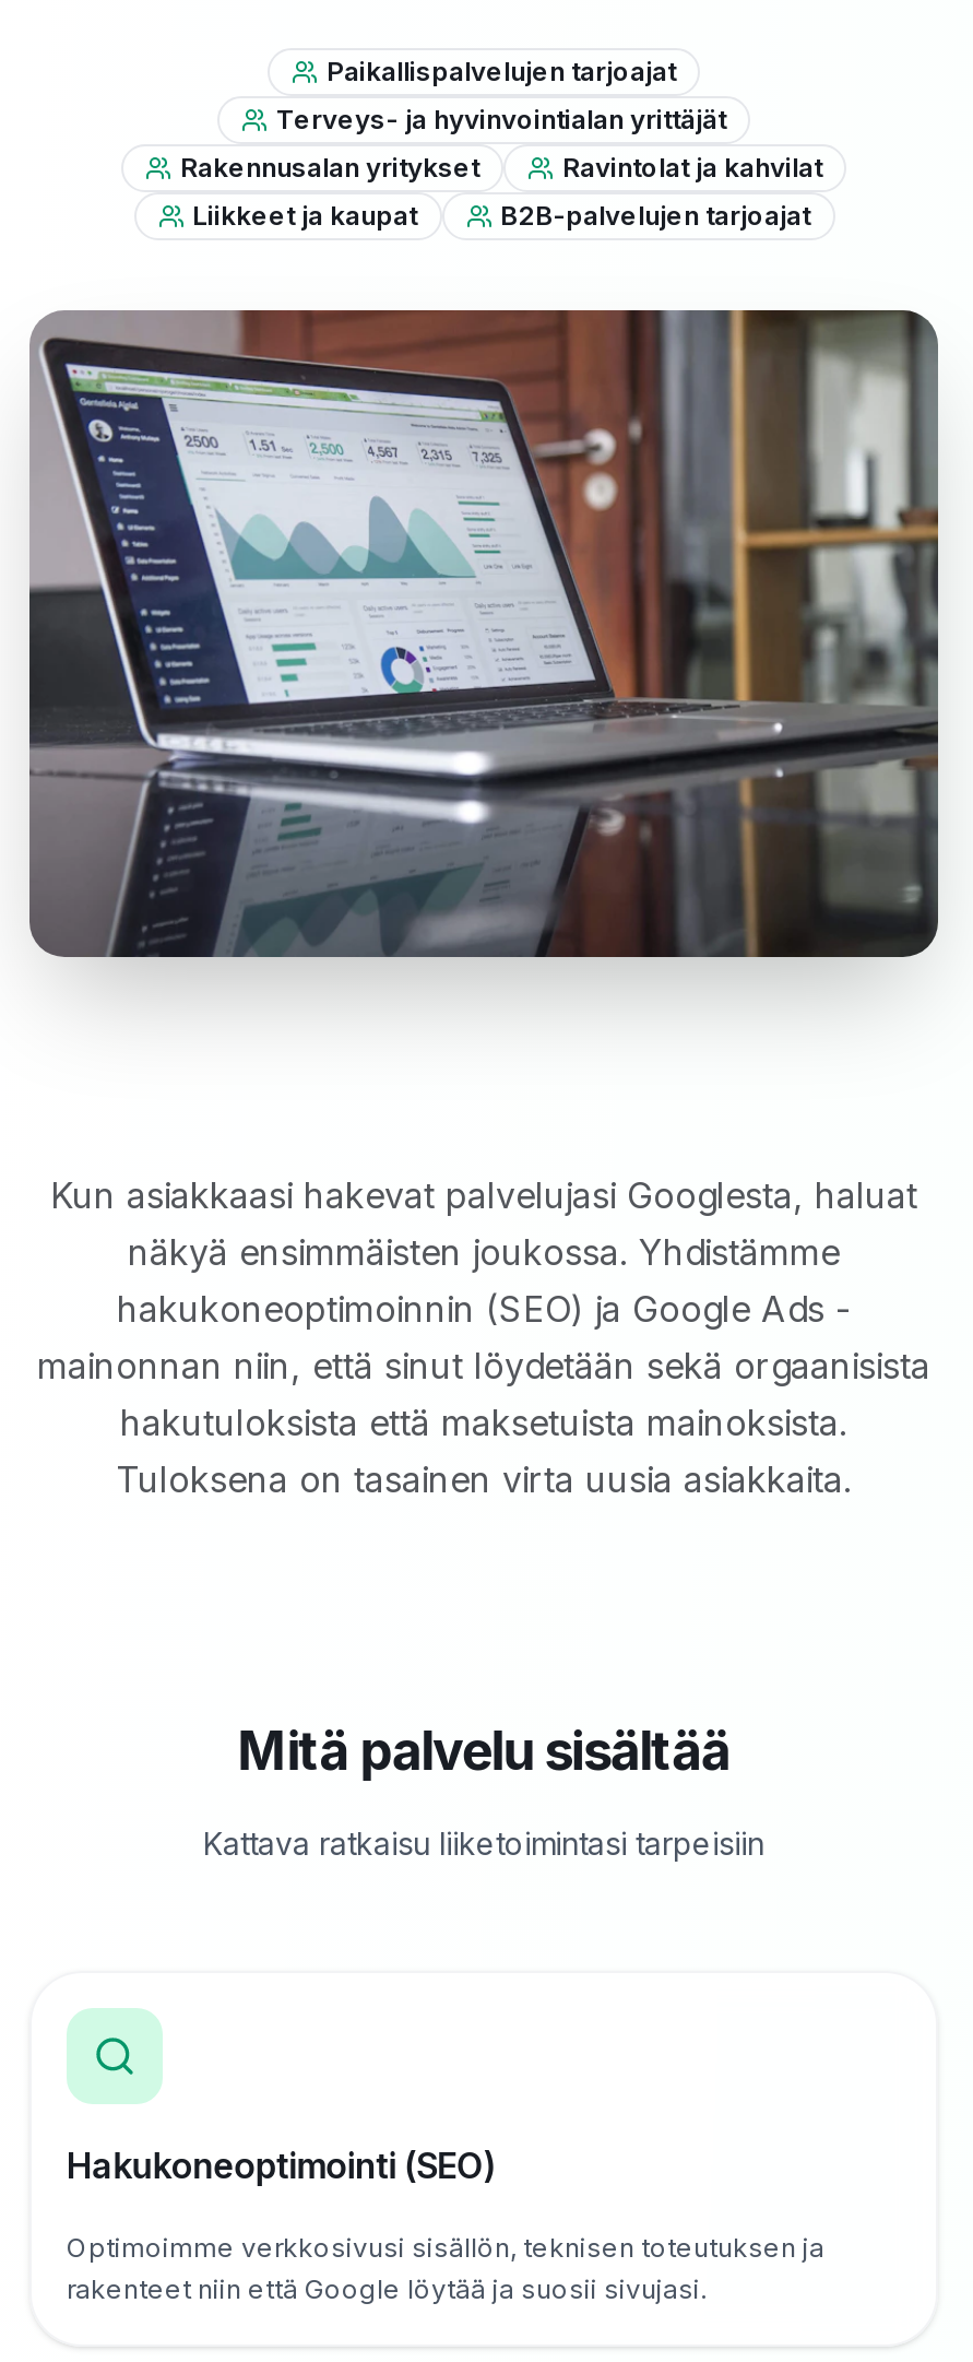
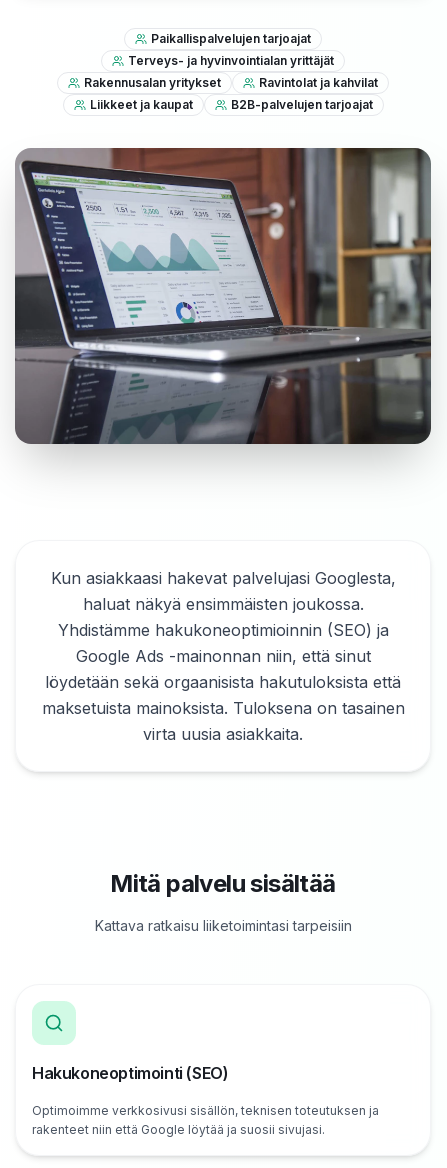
- Kun asiakkaasi hakevat palvelujasi Googlesta, haluat
- näkyä ensimmäisten joukossa. Yhdistämme
- hakukoneoptimoinnin (SEO) ja Google Ads -
- mainonnan niin, että sinut löydetään sekä orgaanisista
- hakutuloksista että maksetuista mainoksista.
- Tuloksena on tasainen virta uusia asiakkaita.
+ Kun asiakkaasi hakevat palvelujasi Googlesta,
+ haluat näkyä ensimmäisten joukossa.
+ Yhdistämme hakukoneoptimioinnin (SEO) ja
+ Google Ads -mainonnan niin, että sinut
+ löydetään sekä orgaanisista hakutuloksista että
+ maksetuista mainoksista. Tuloksena on tasainen
+ virta uusia asiakkaita.
